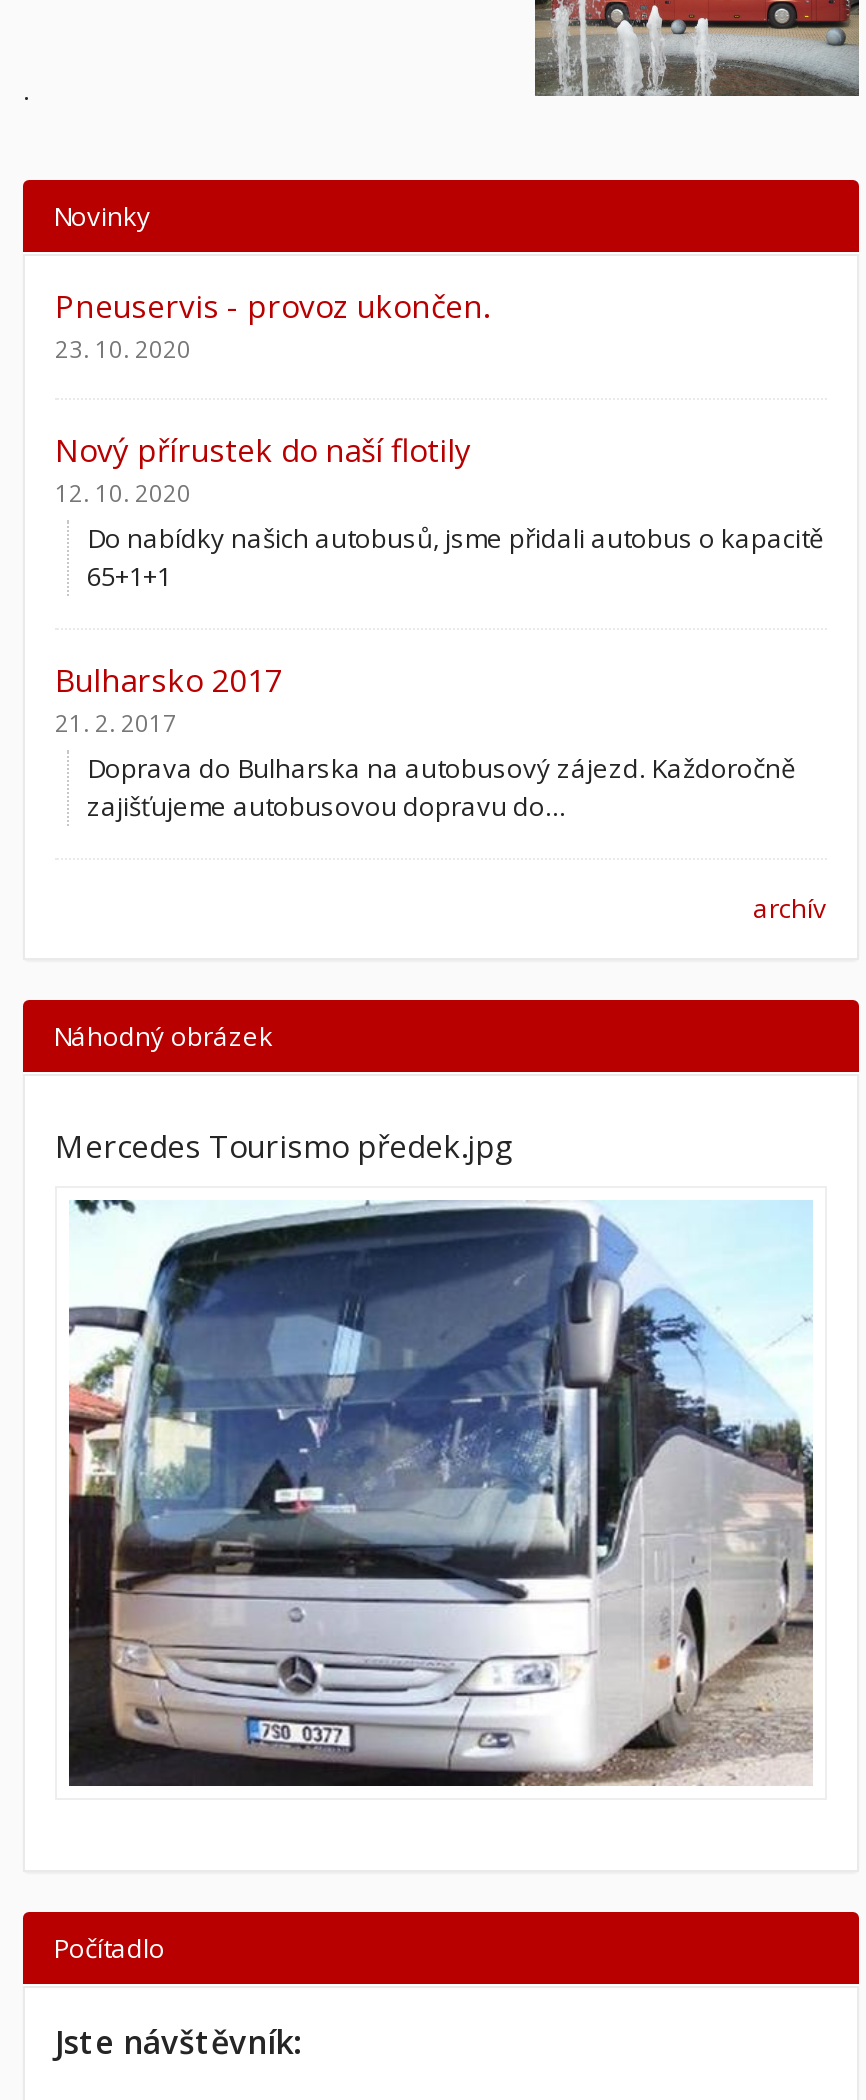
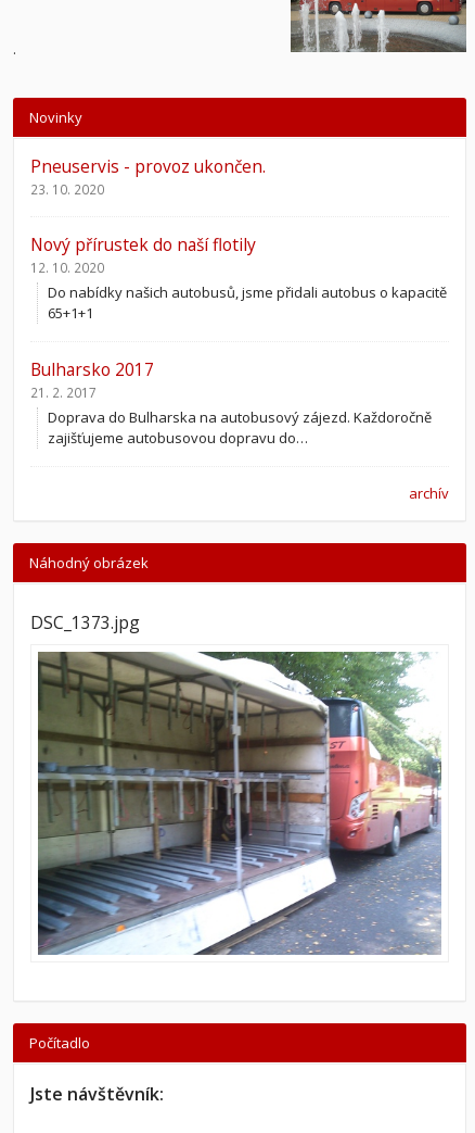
- Mercedes Tourismo předek.jpg
+ DSC_1373.jpg

- [image]
+ [image]
